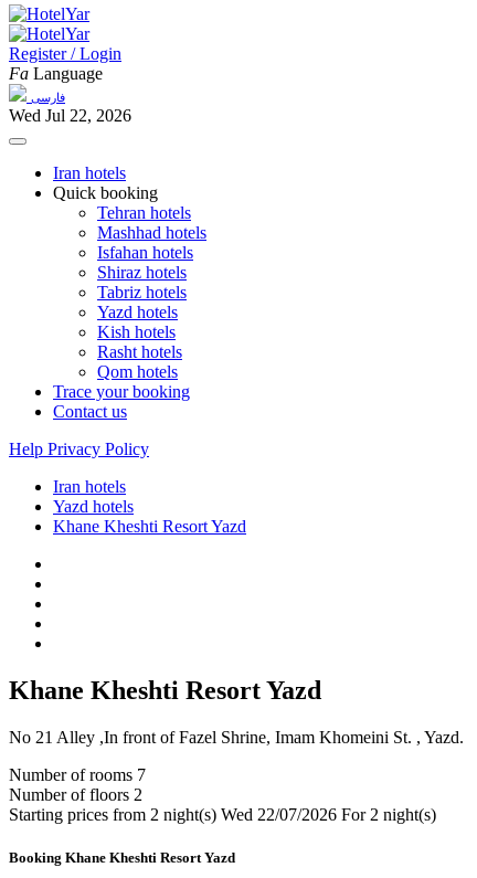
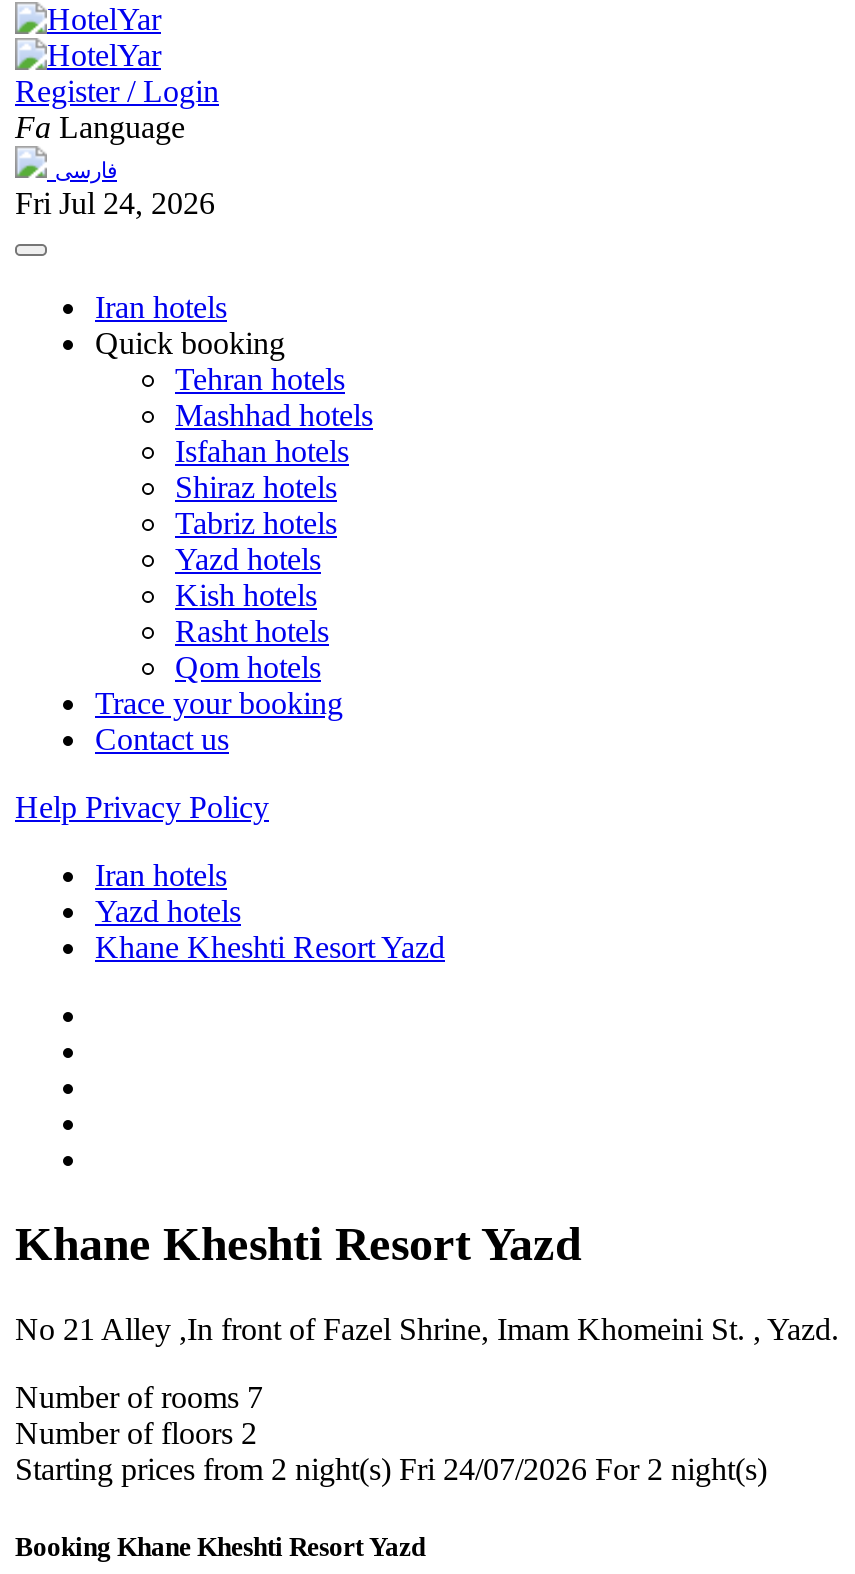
- Wed Jul 22, 2026
+ Fri Jul 24, 2026

- Starting prices from 2 night(s) Wed 22/07/2026 For 2 night(s)
+ Starting prices from 2 night(s) Fri 24/07/2026 For 2 night(s)
